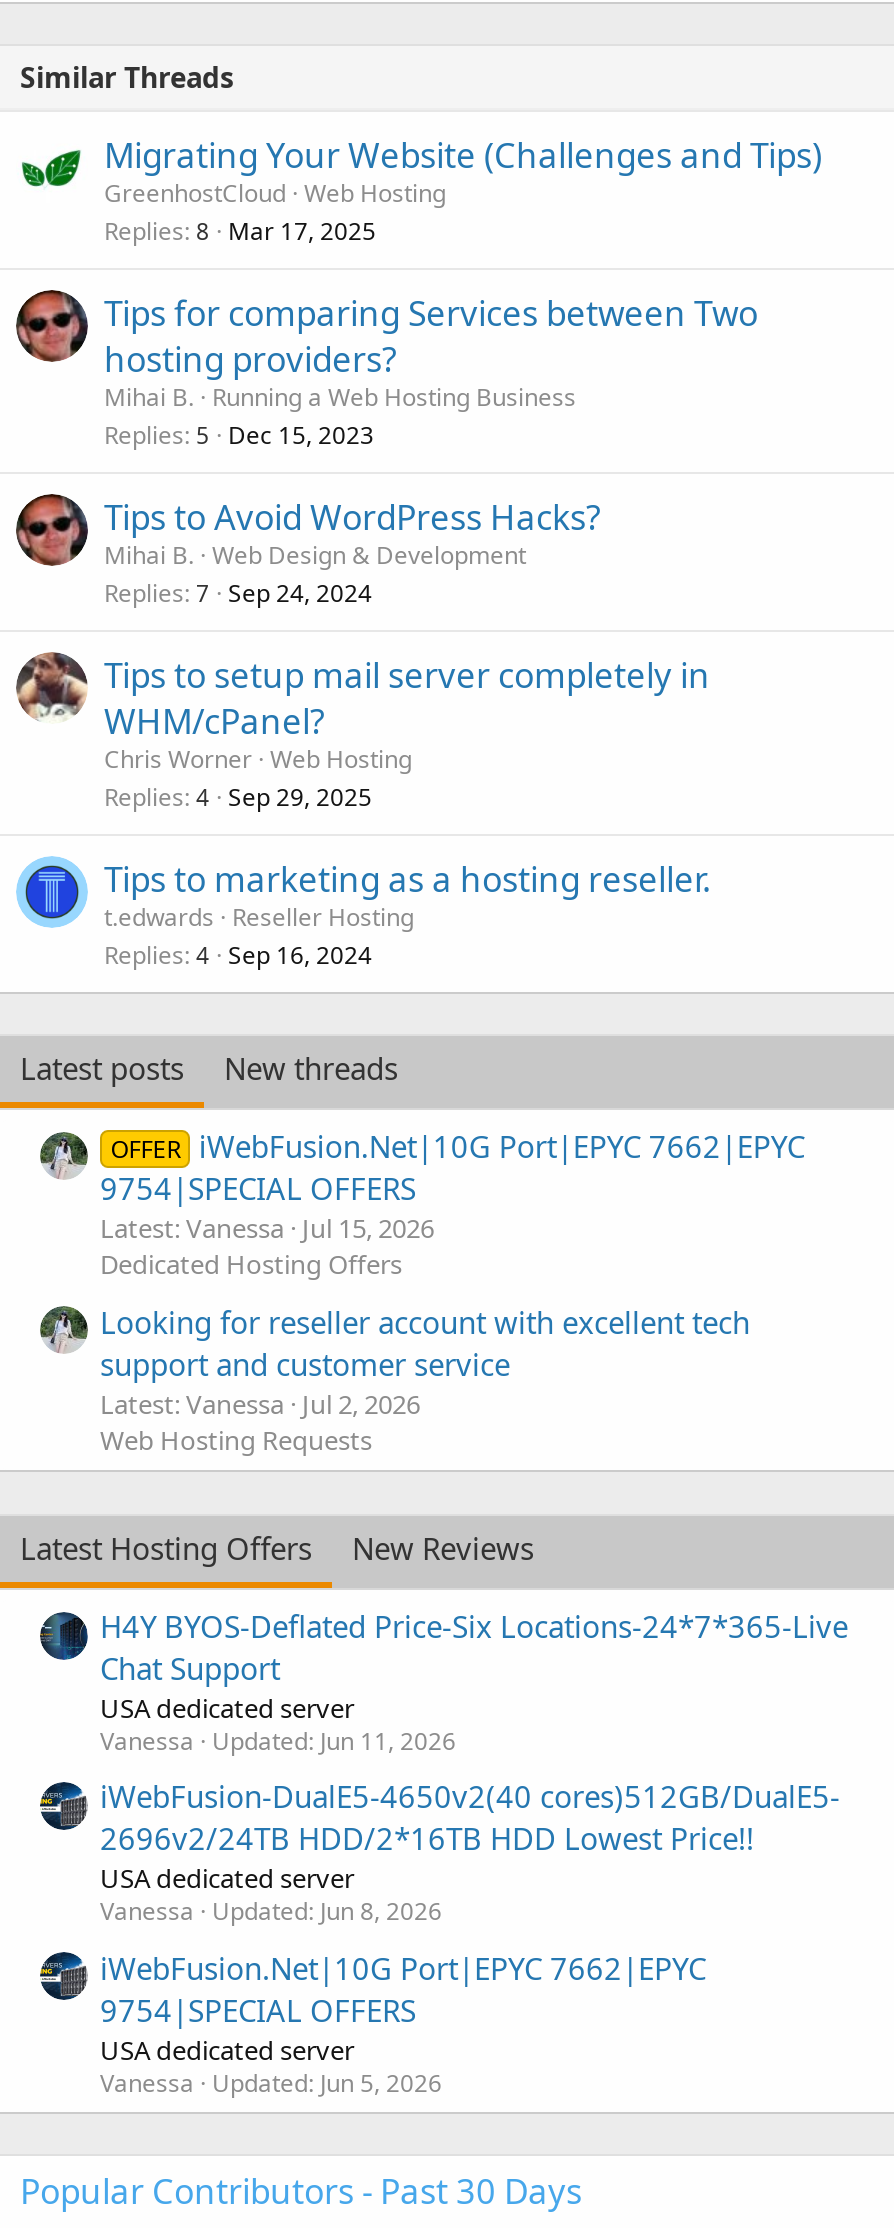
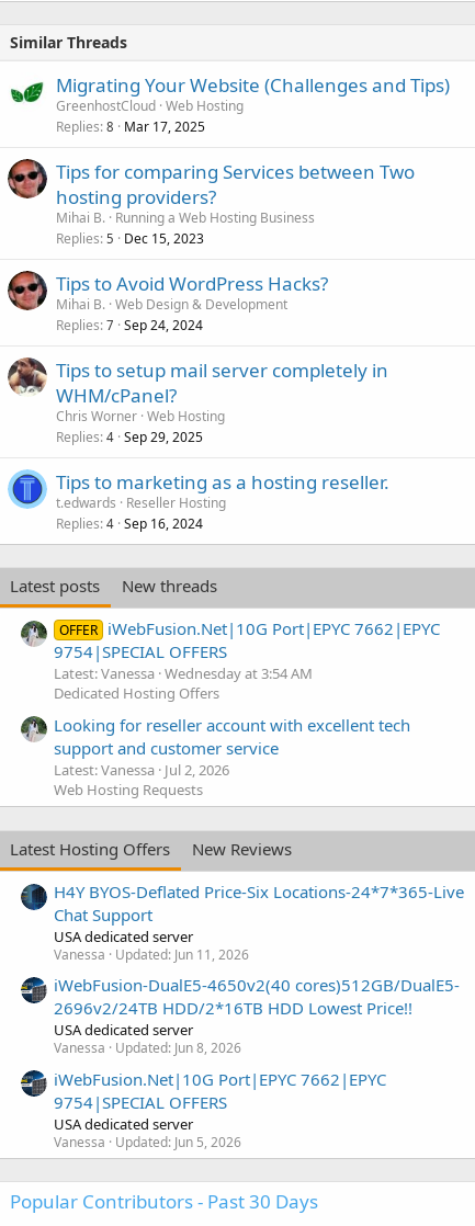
- Latest: Vanessa Jul 15, 2026
+ Latest: Vanessa Wednesday at 3:54 AM
